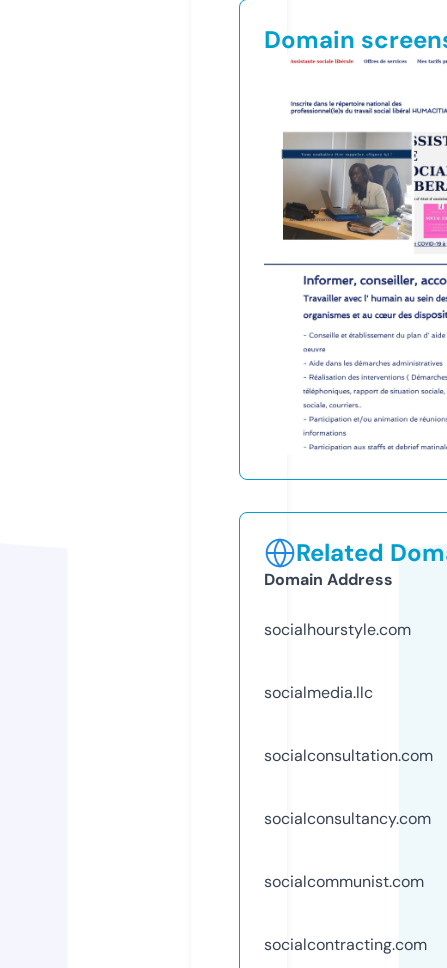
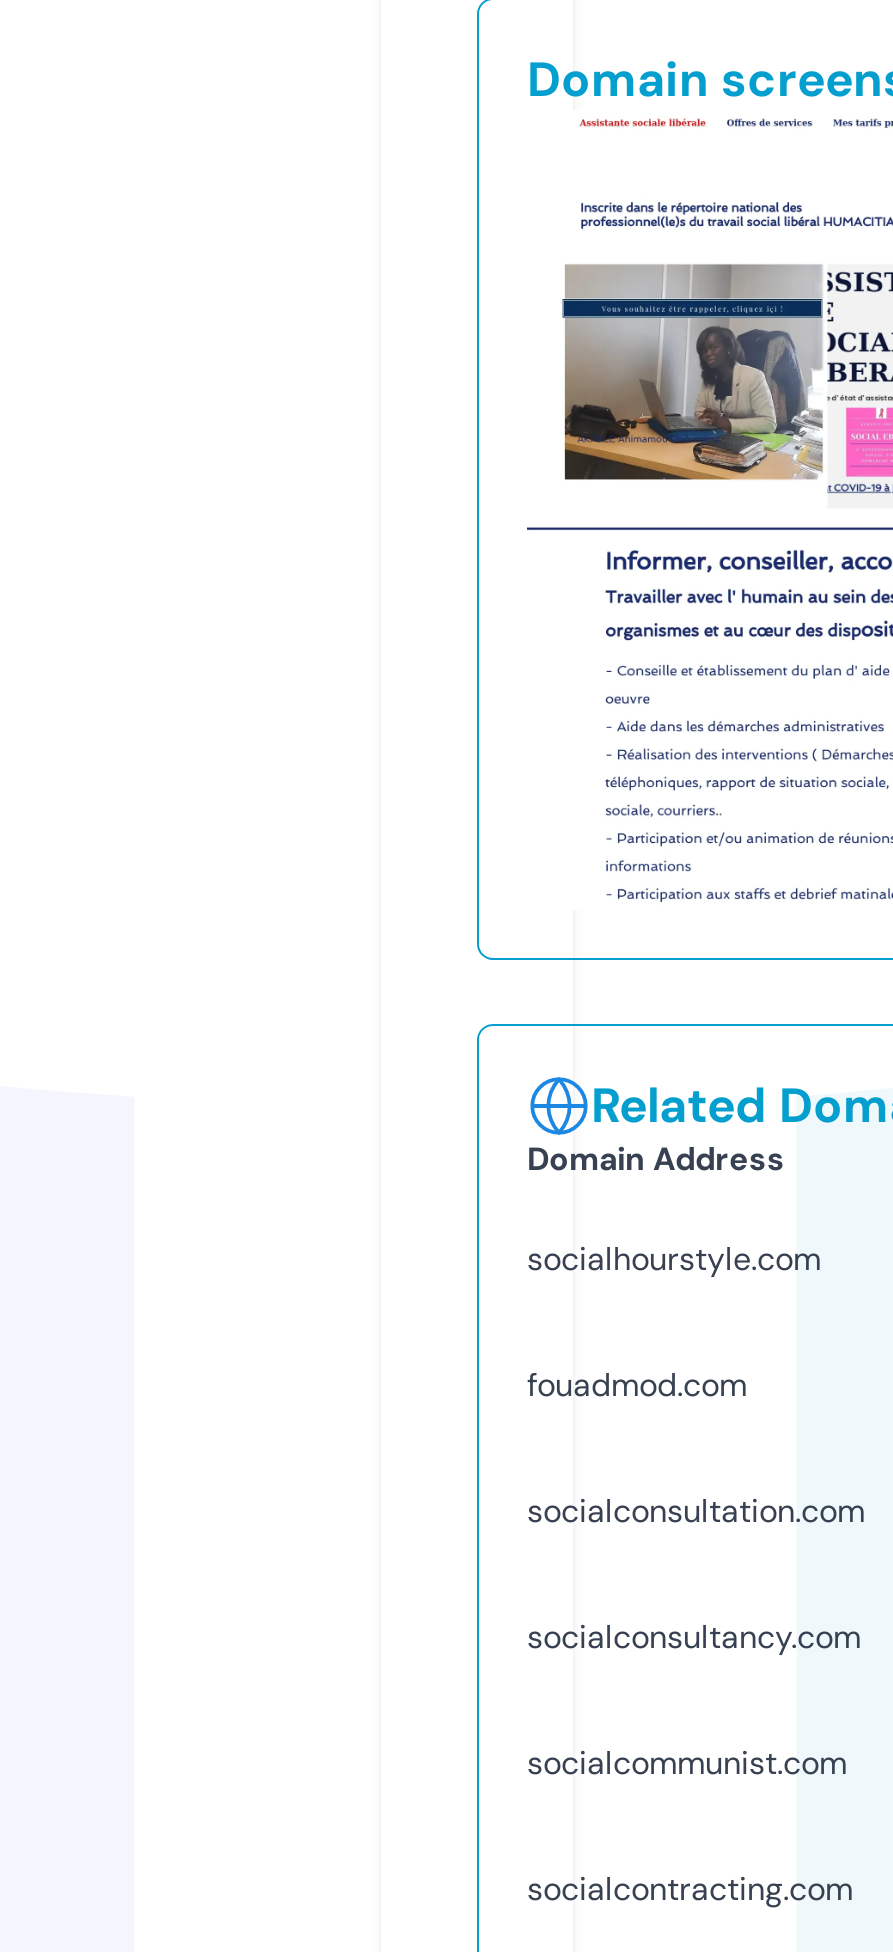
- socialmedia.llc
+ fouadmod.com
